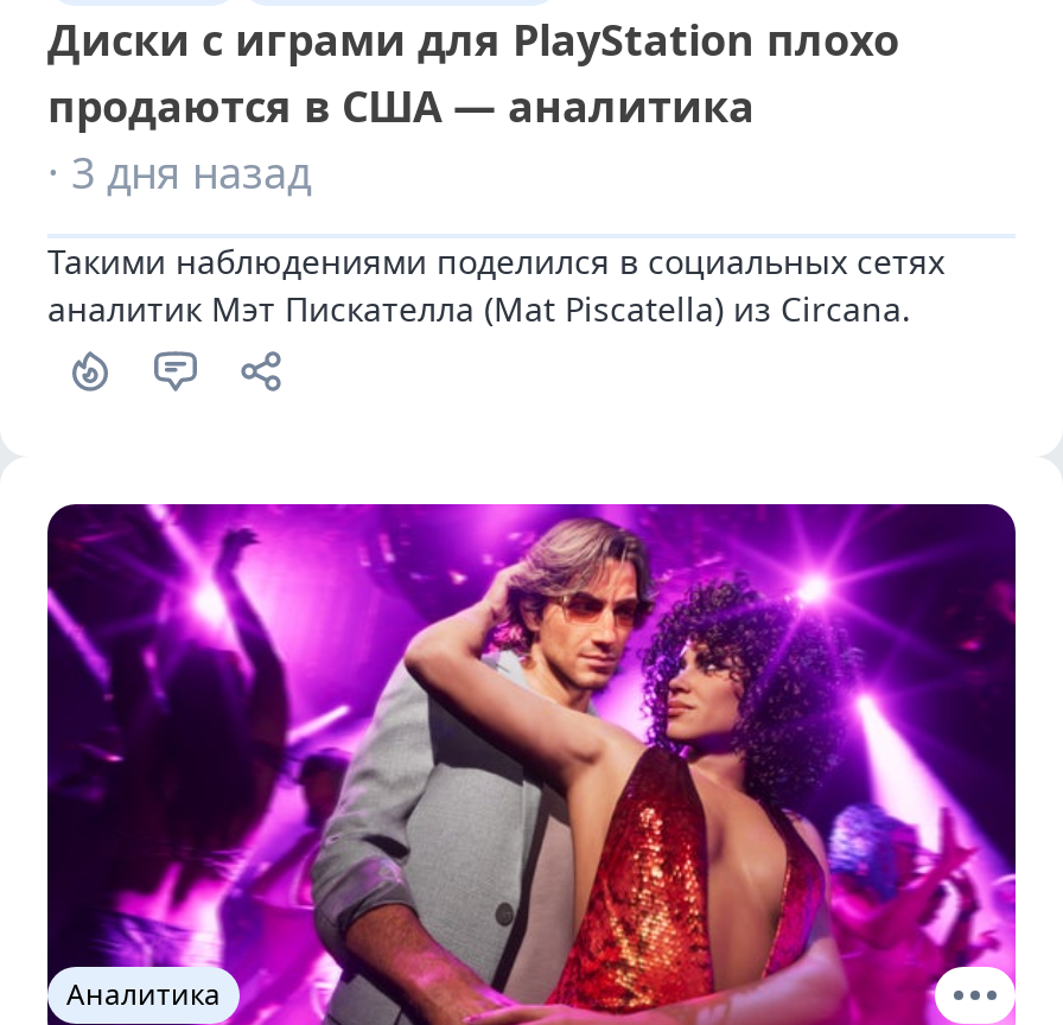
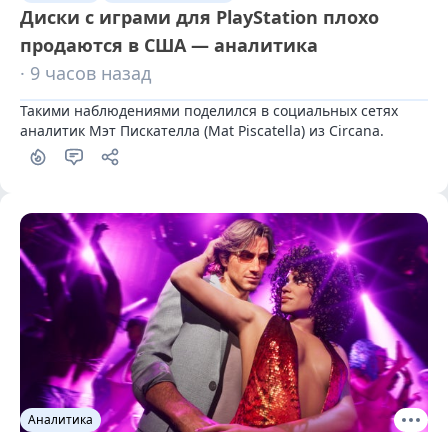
- · 3 дня назад
+ · 9 часов назад
